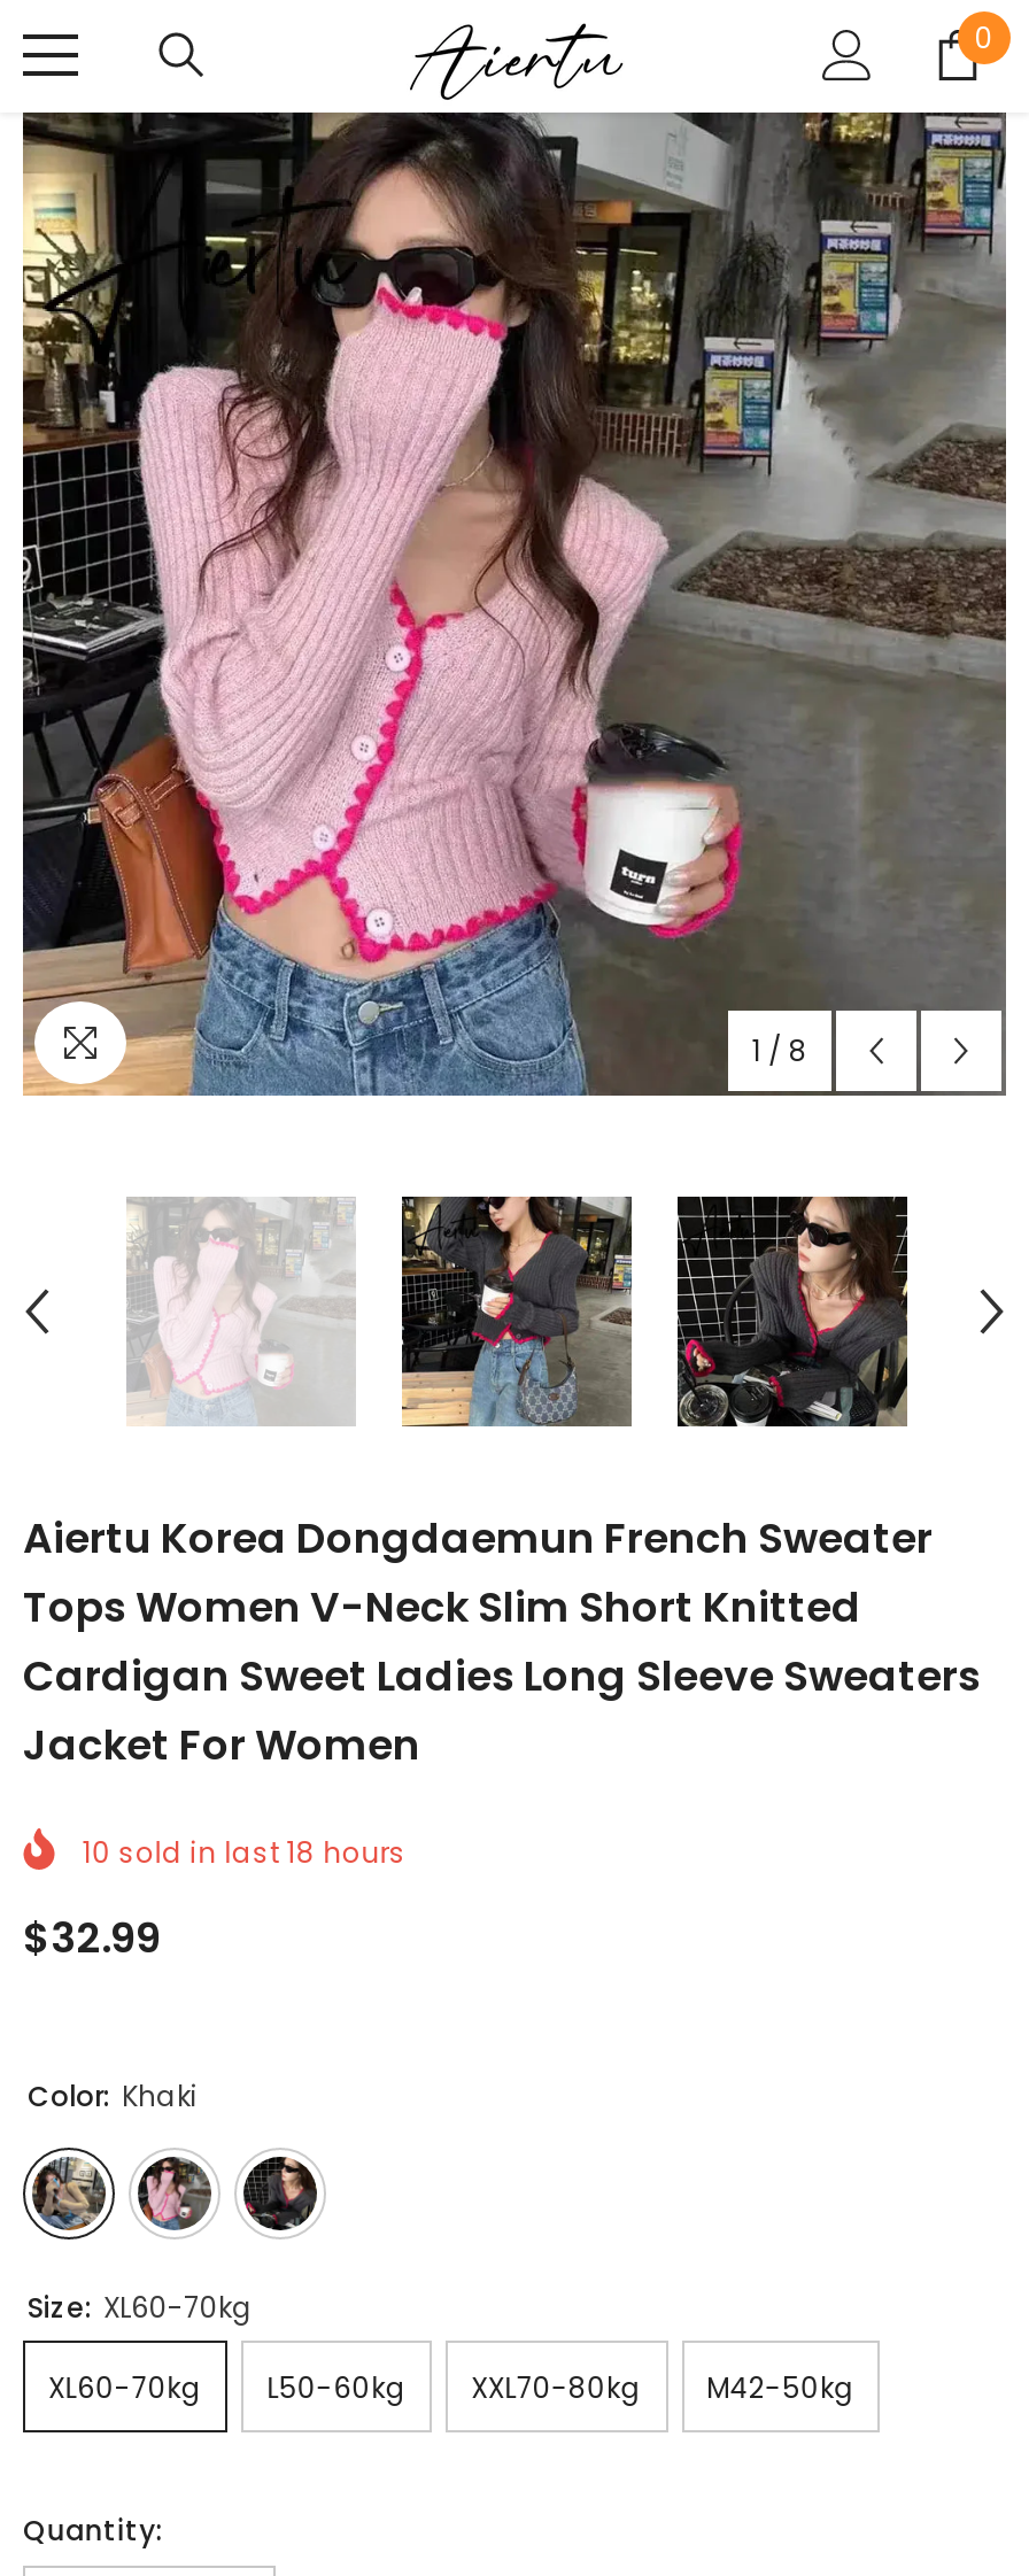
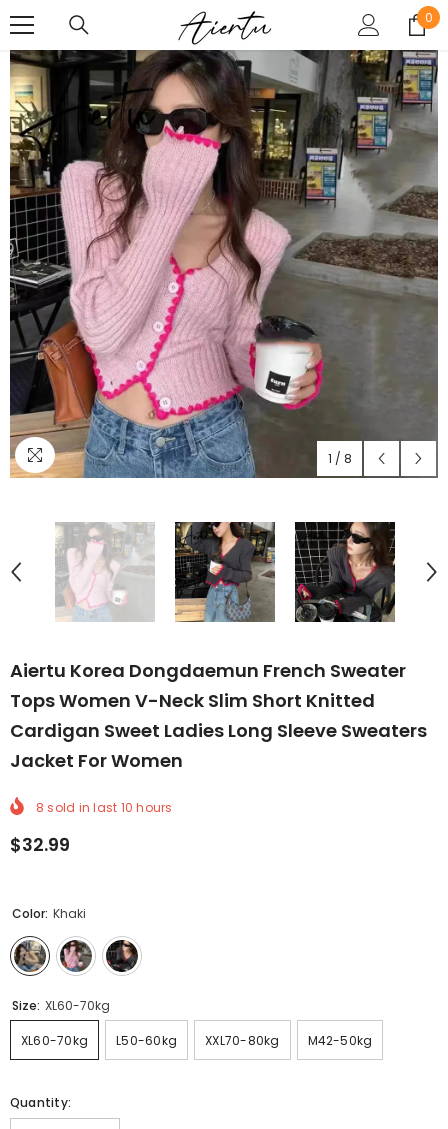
- 10 sold in last 18 hours
+ 8 sold in last 10 hours
